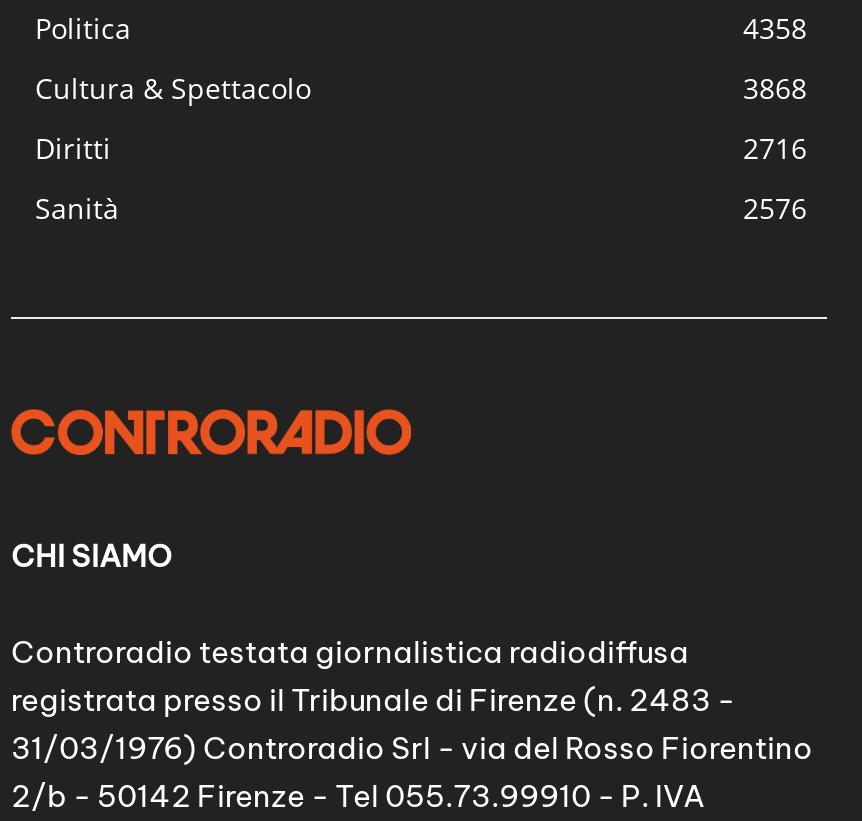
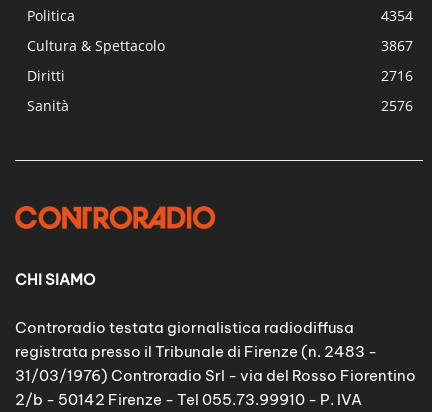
- 4358
+ 4354

- 3868
+ 3867
